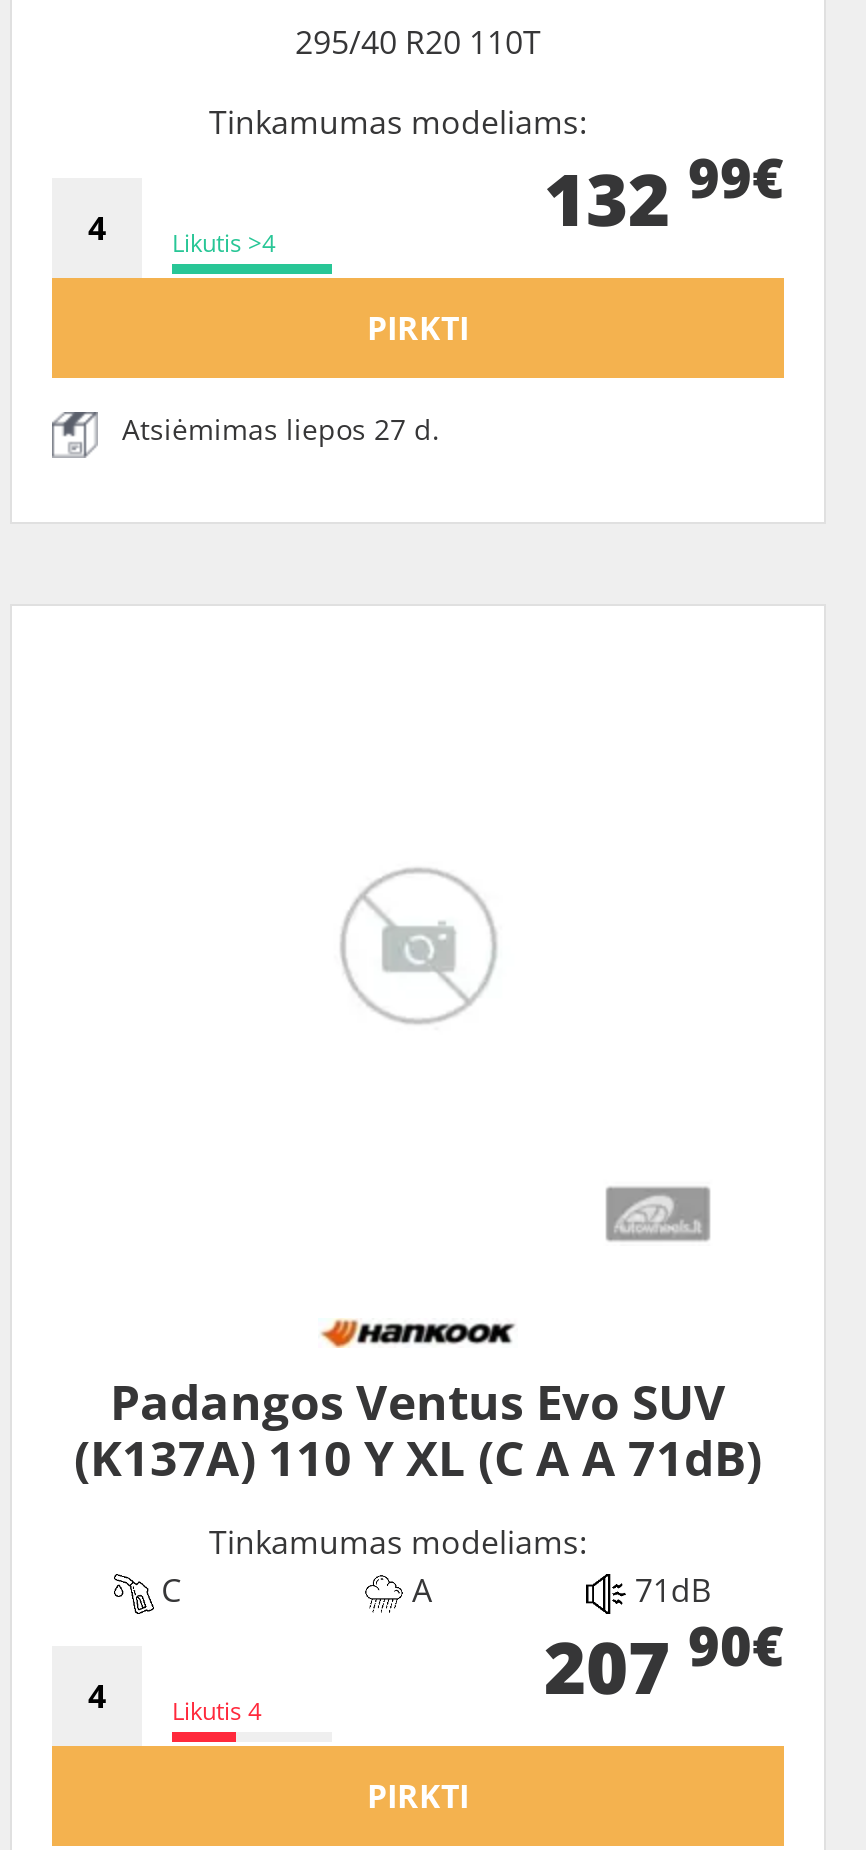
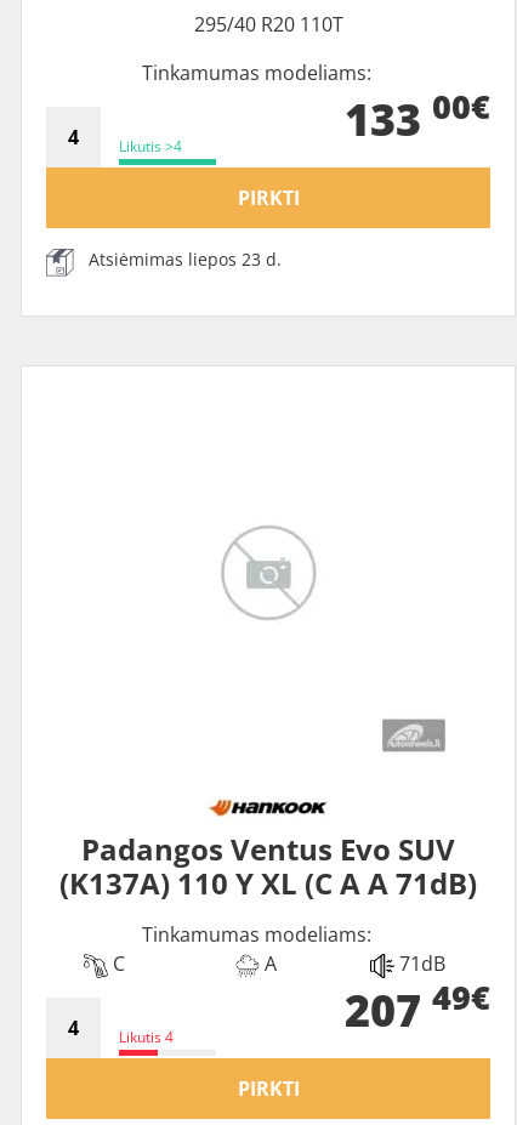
- 132 99€
+ 133 00€

- Atsiėmimas liepos 27 d.
+ Atsiėmimas liepos 23 d.

- 207 90€
+ 207 49€
